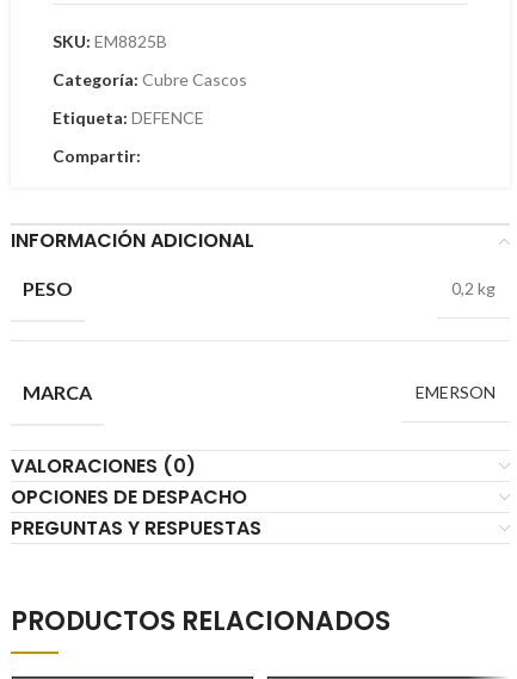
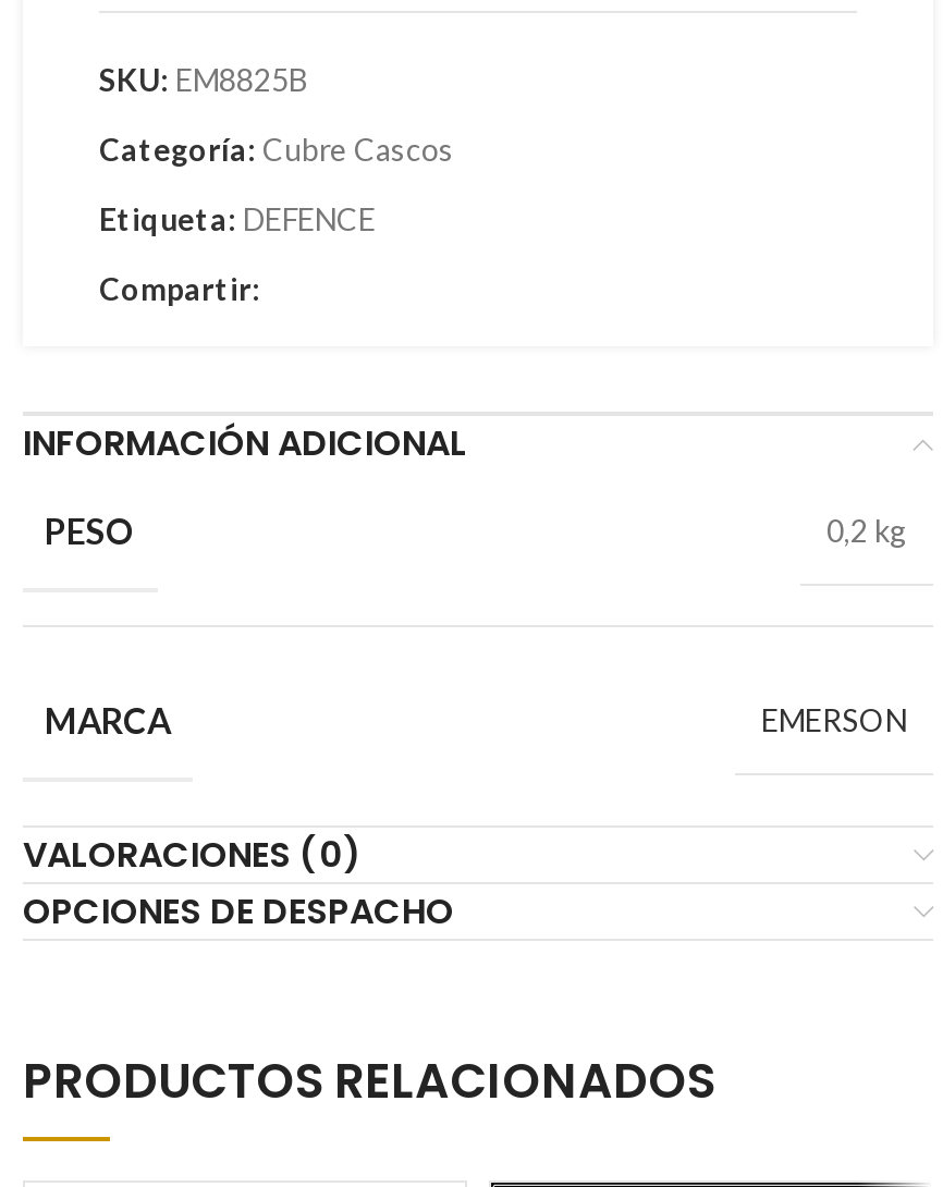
- PREGUNTAS Y RESPUESTAS
